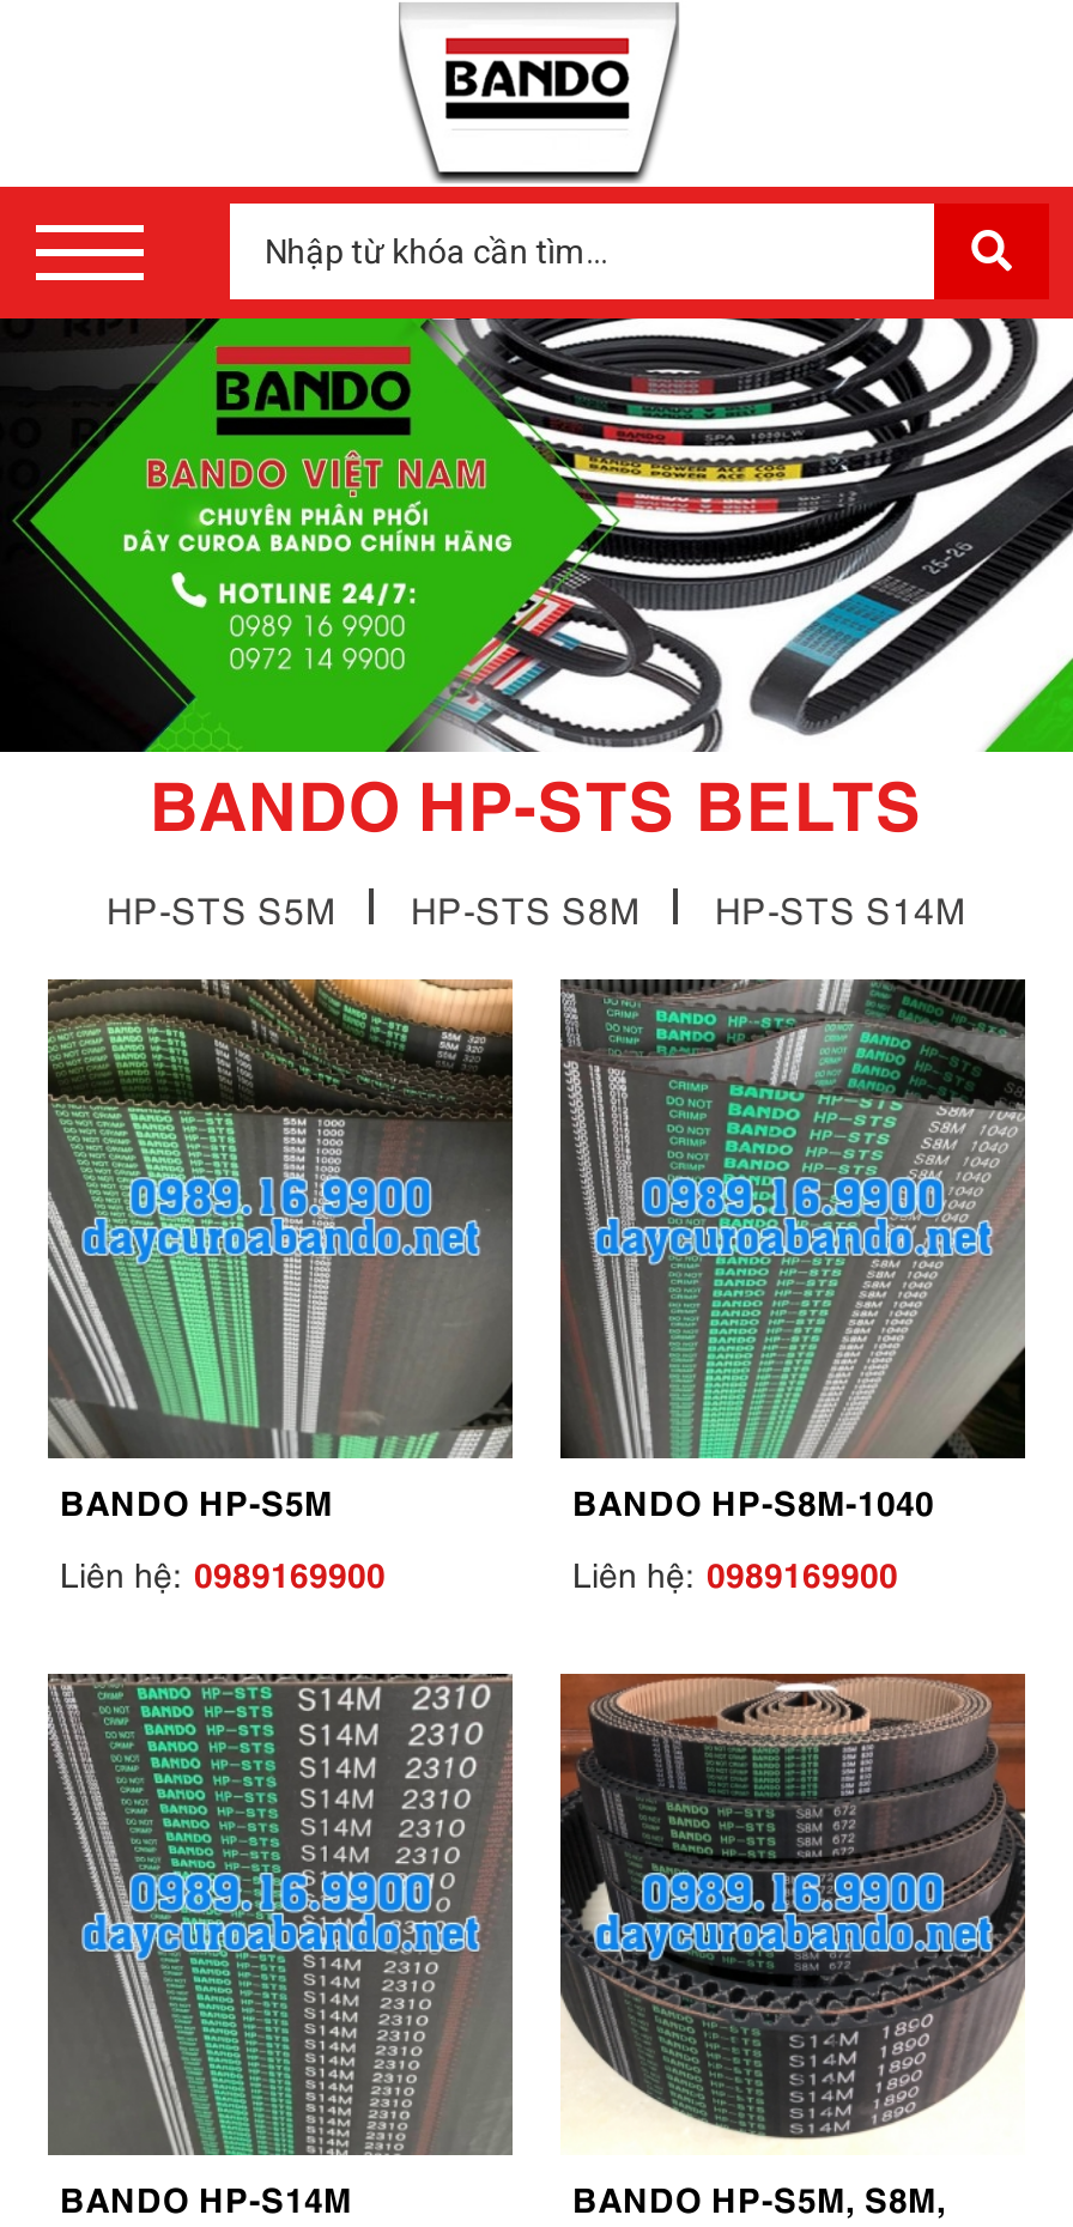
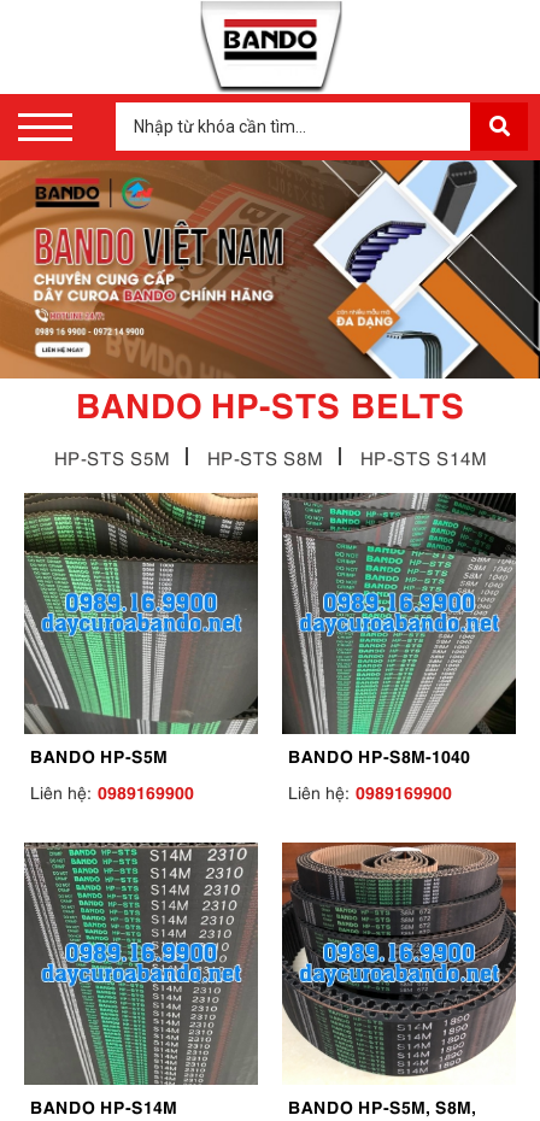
- [image]
+ [image]
